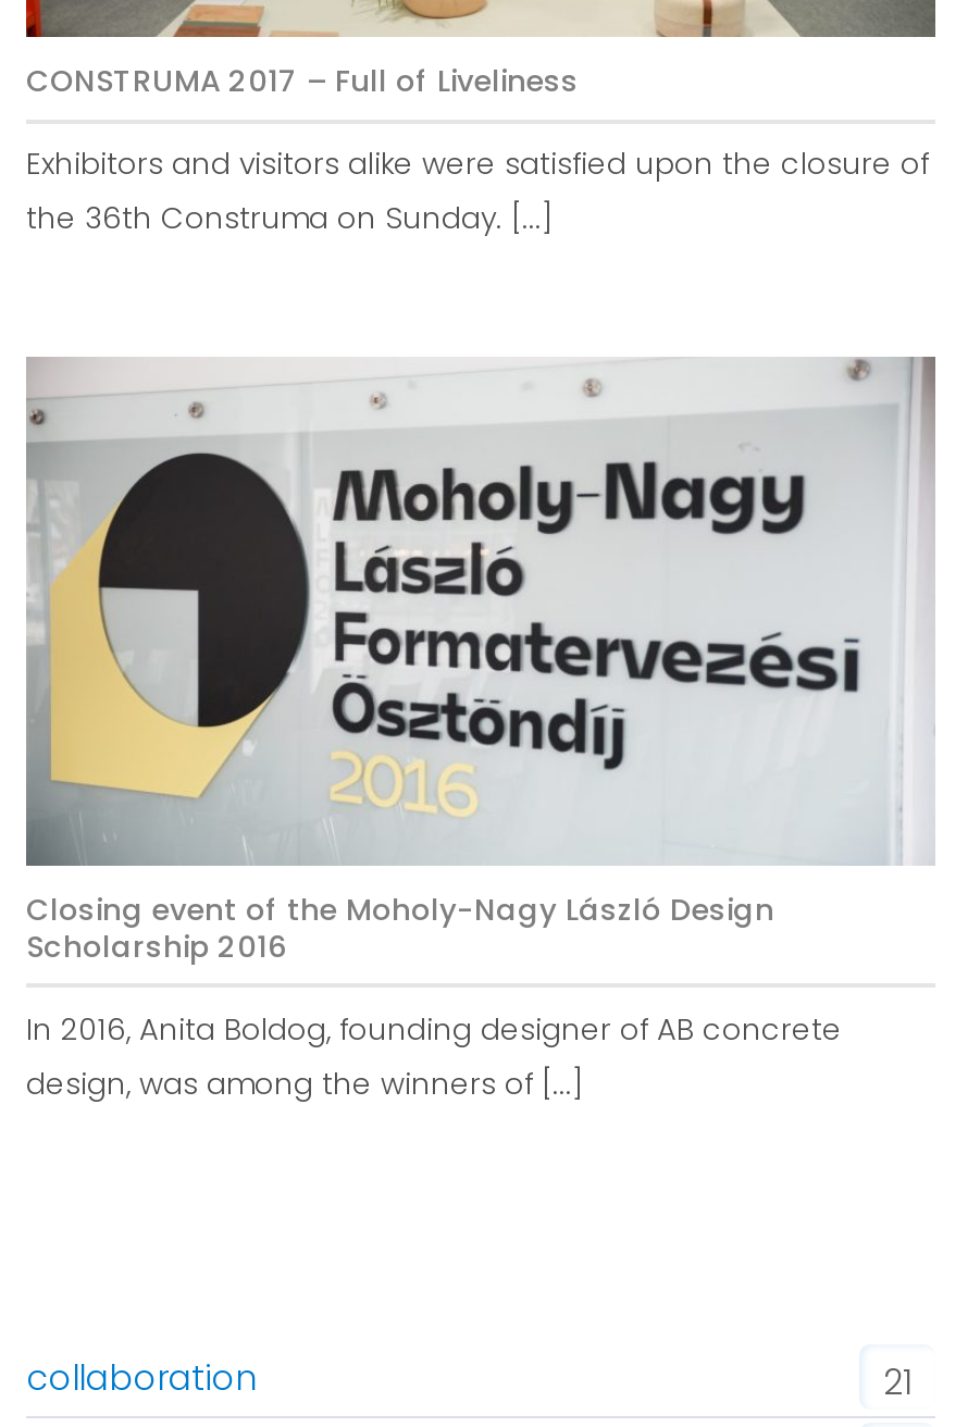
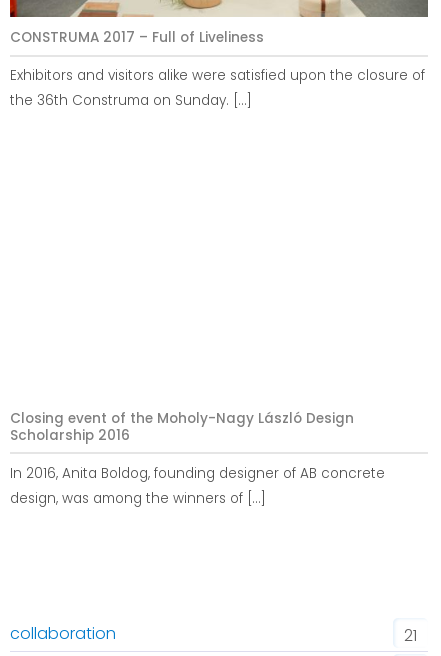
- [image]
